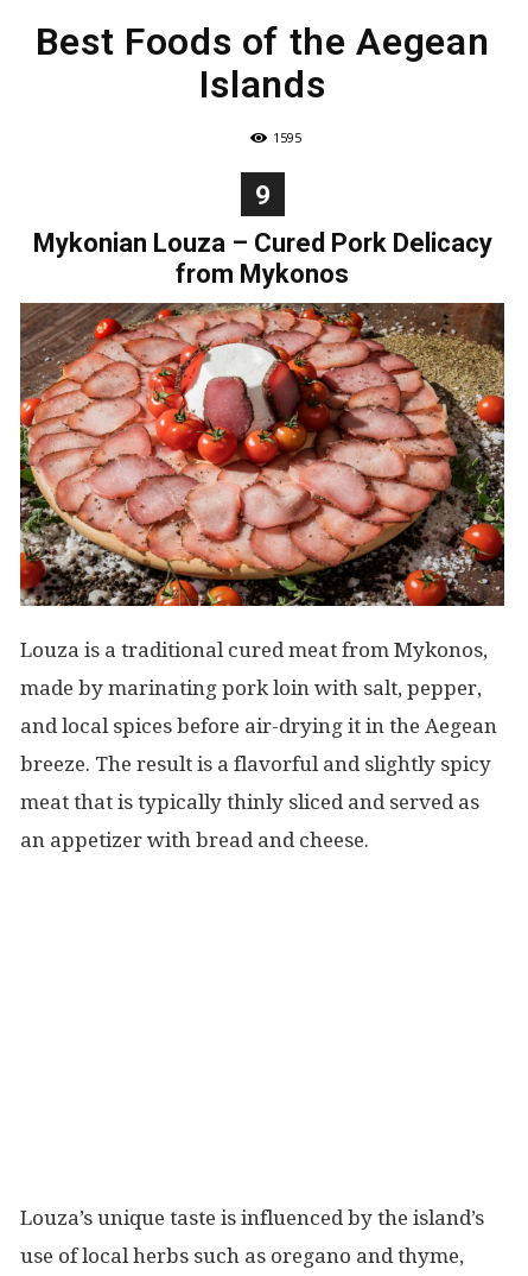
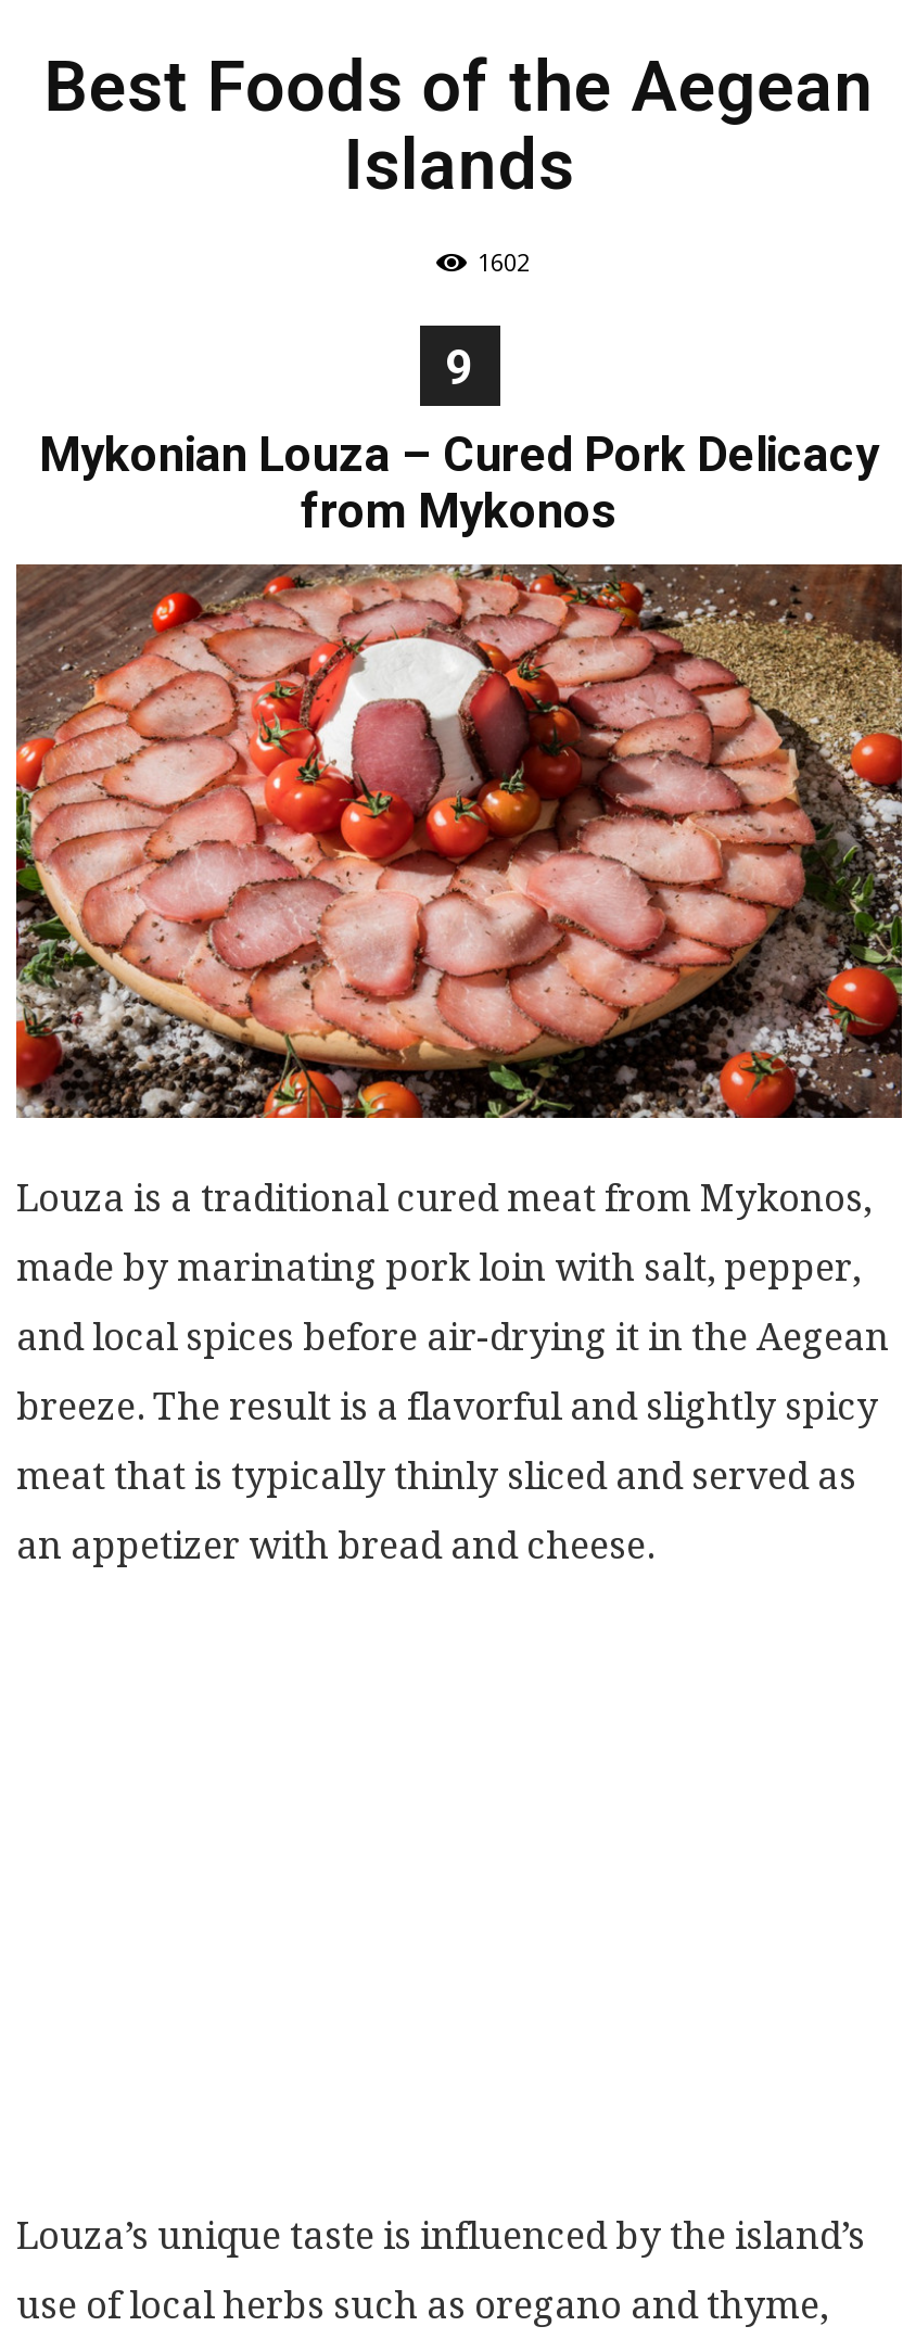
- 1595
+ 1602
